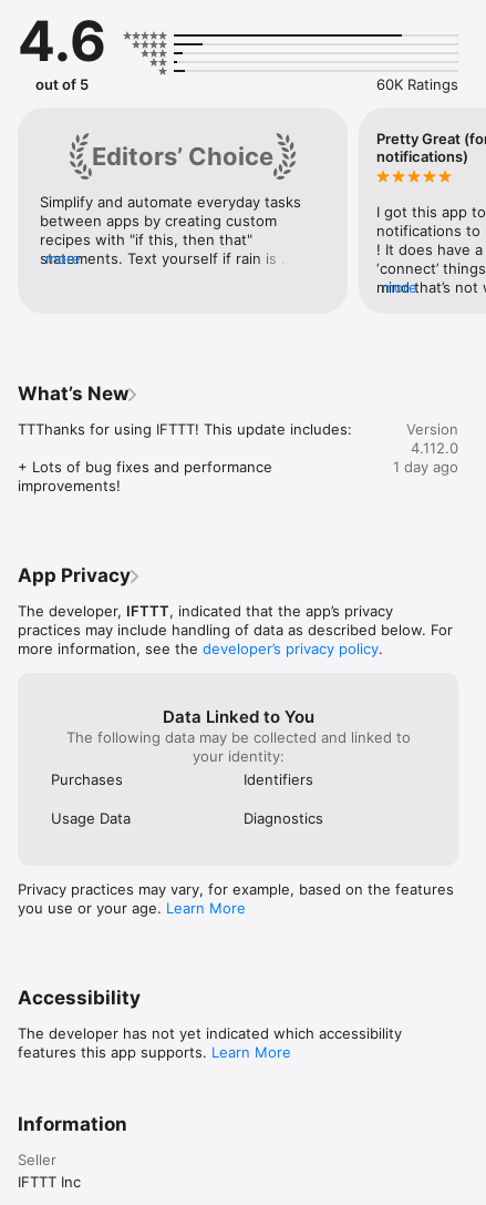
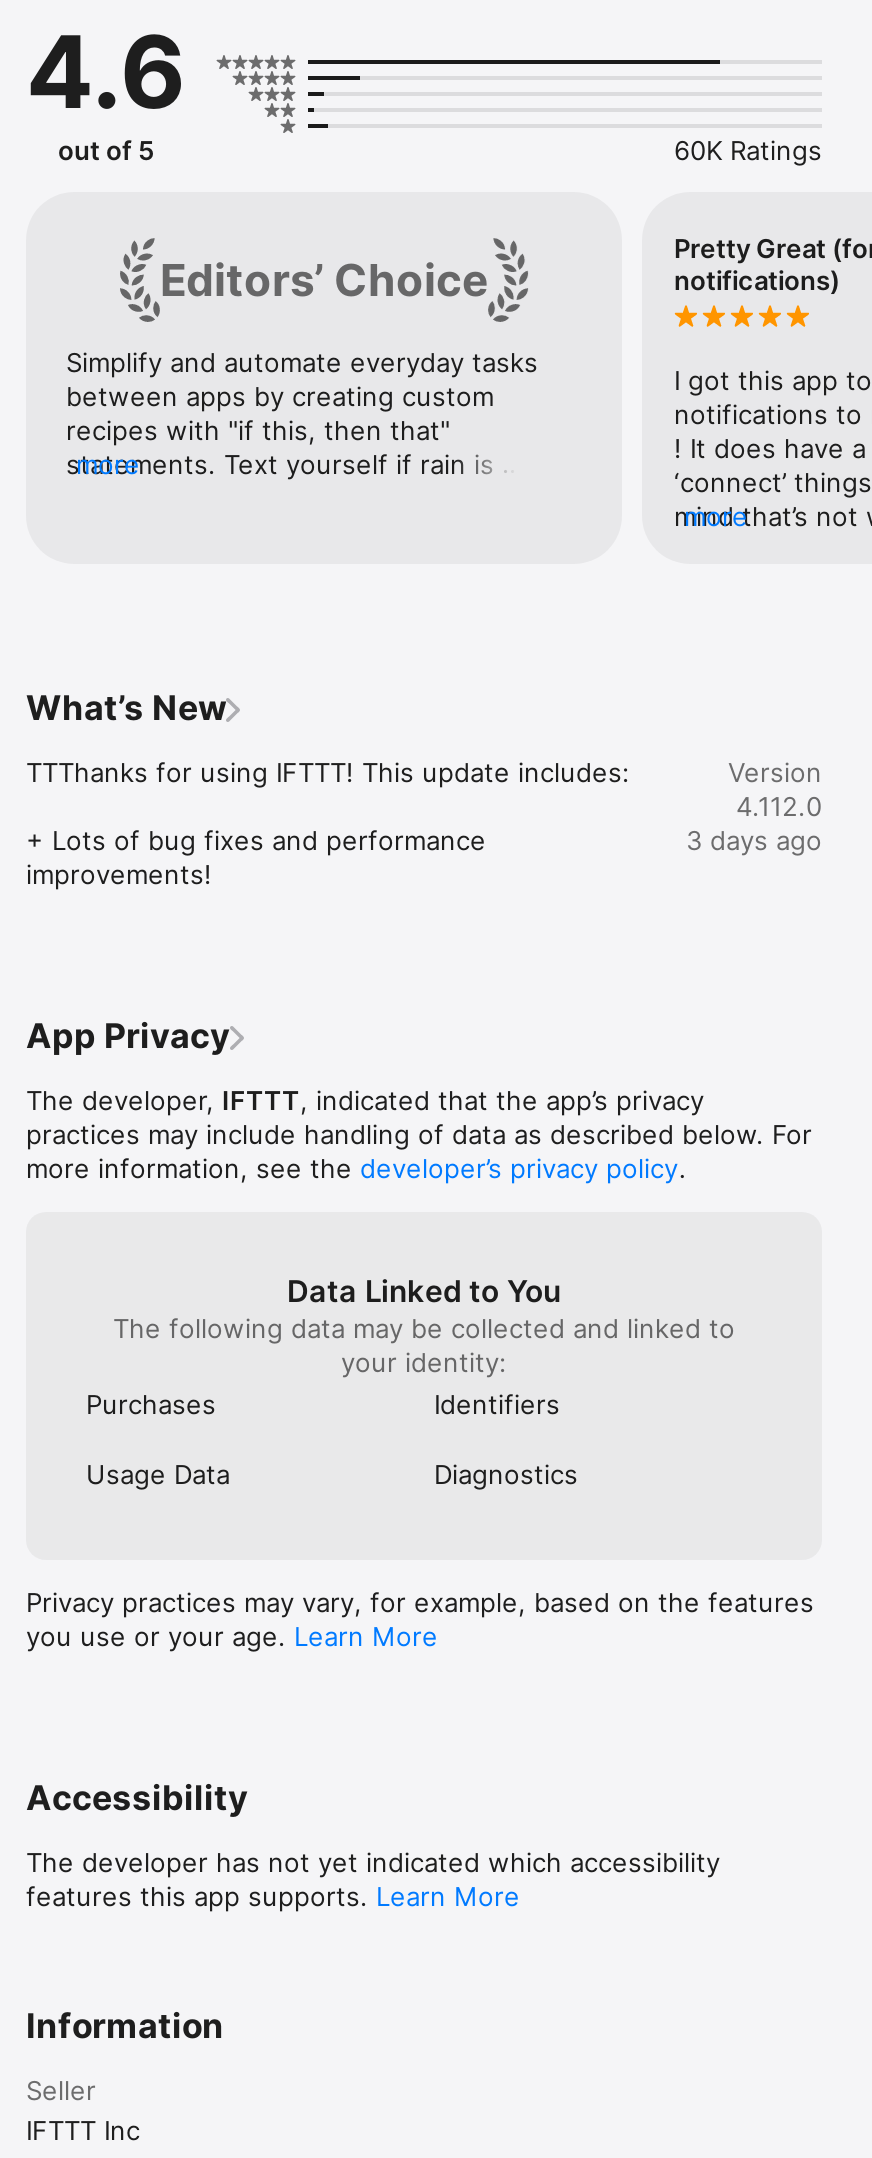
- 1 day ago
+ 3 days ago
